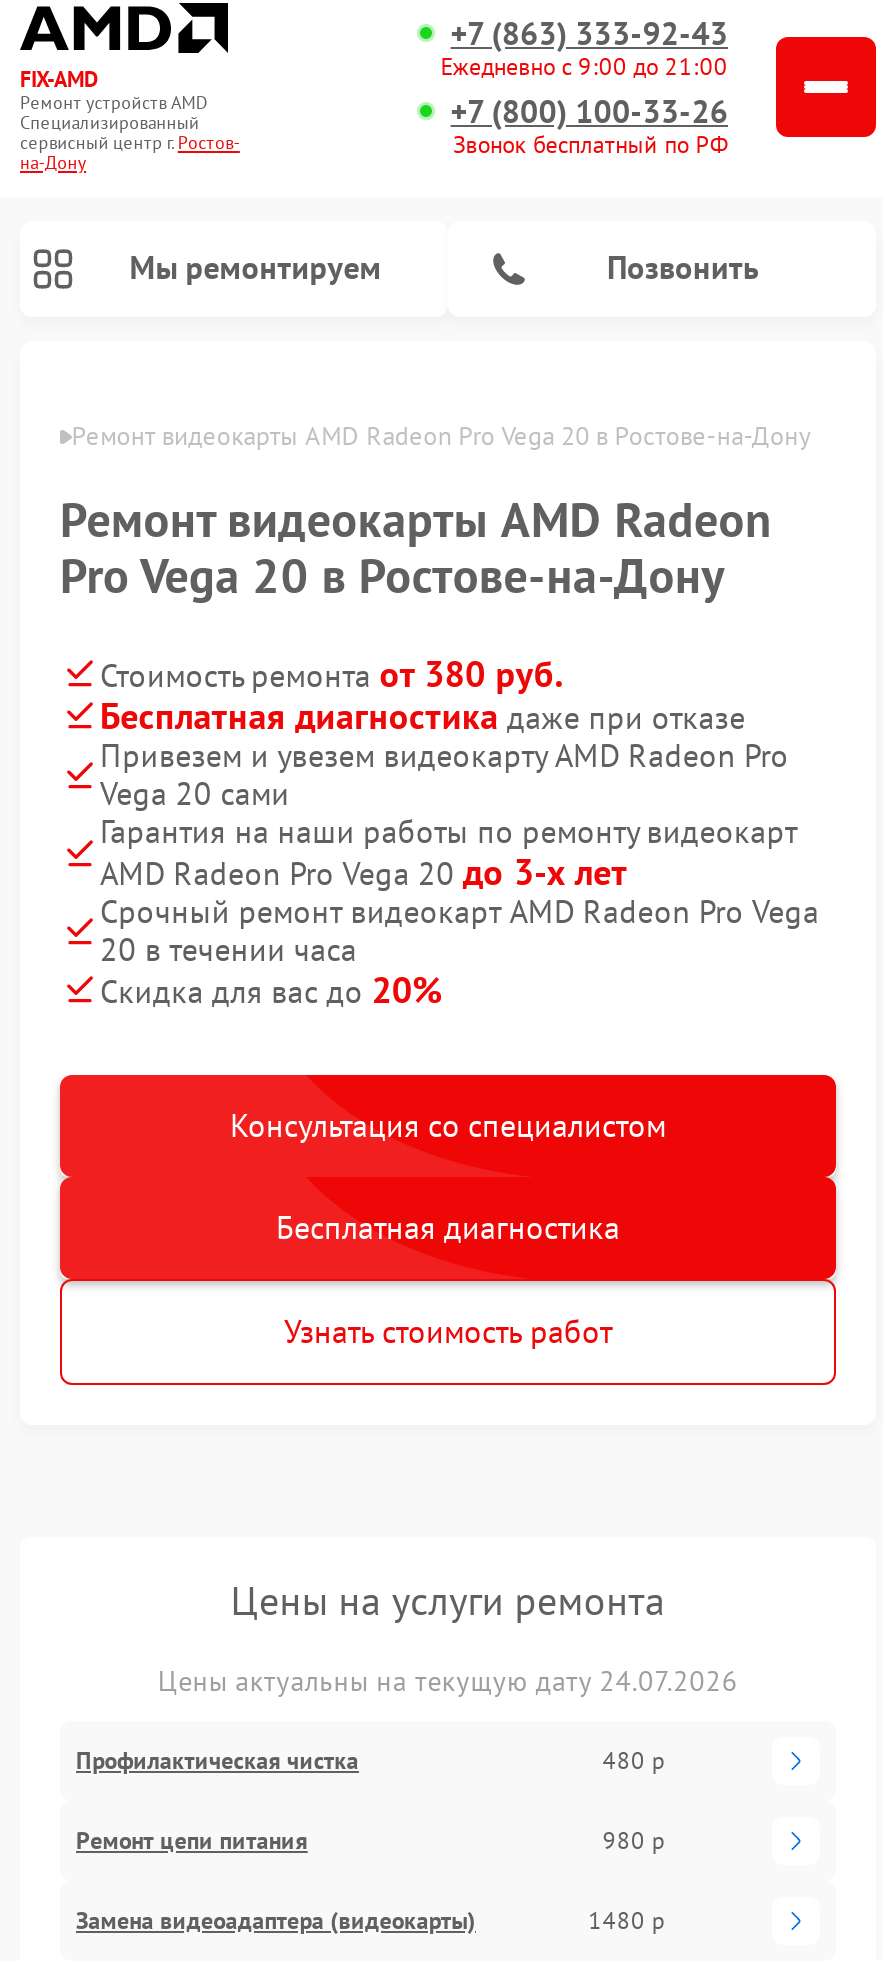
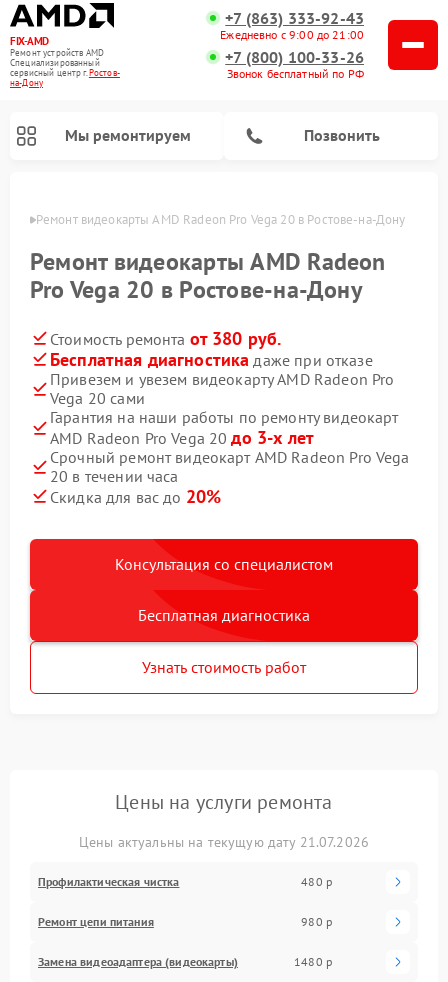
- Цены актуальны на текущую дату 24.07.2026
+ Цены актуальны на текущую дату 21.07.2026
